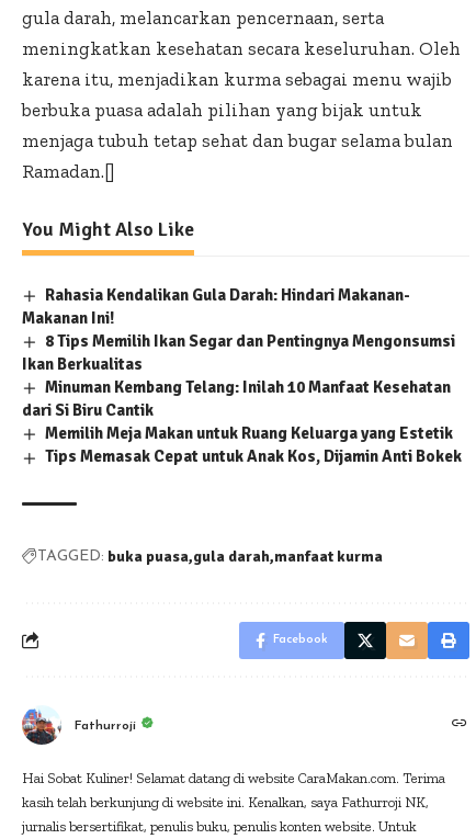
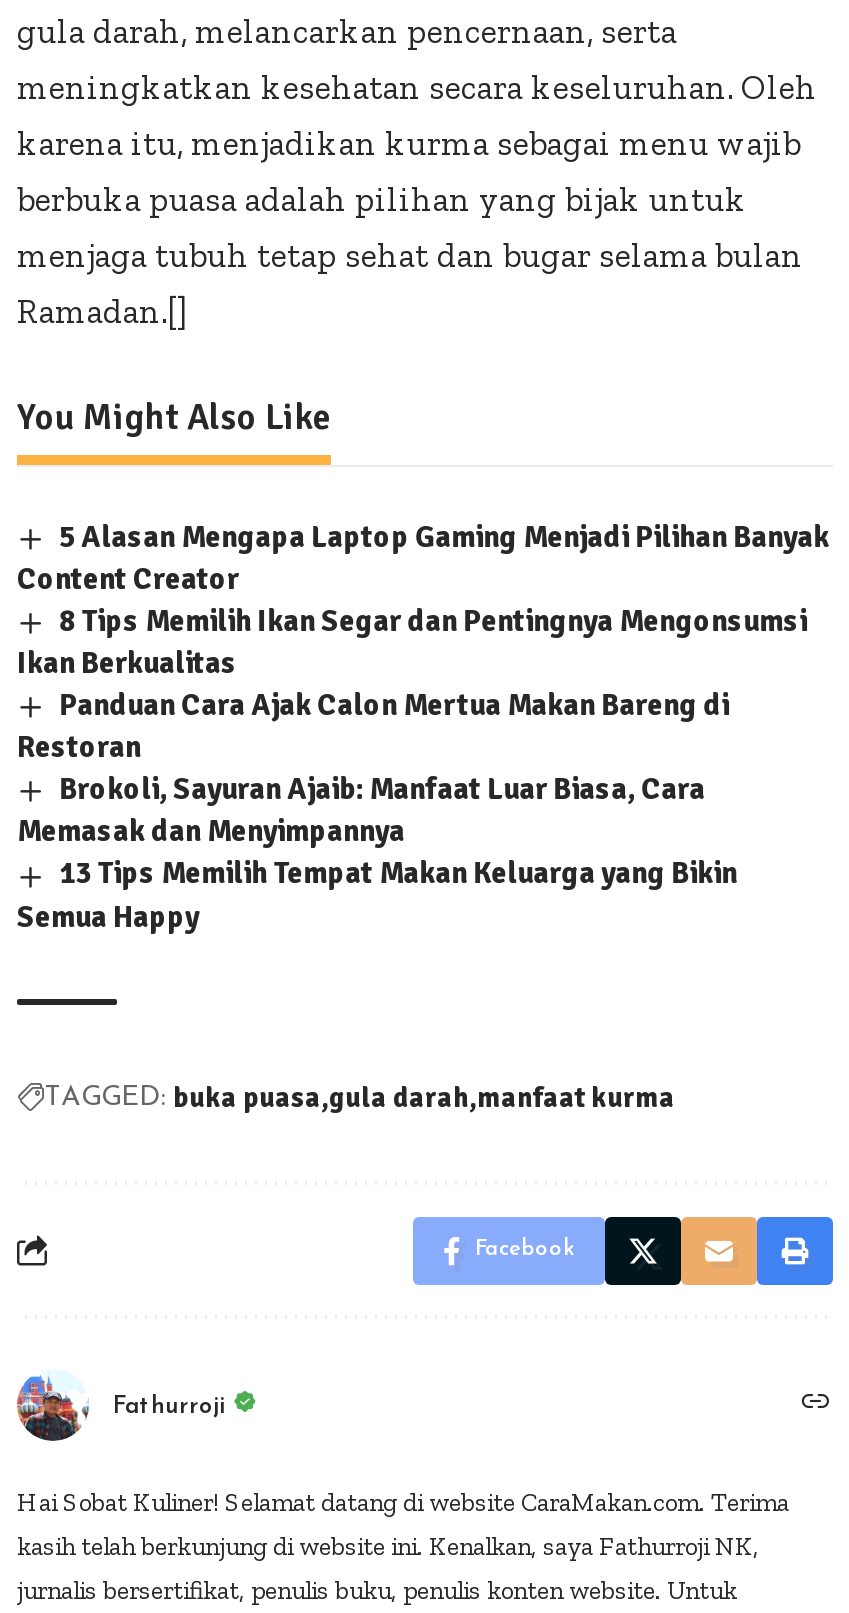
- Rahasia Kendalikan Gula Darah: Hindari Makanan-
- Makanan Ini!
+ 5 Alasan Mengapa Laptop Gaming Menjadi Pilihan Banyak
+ Content Creator

- Minuman Kembang Telang: Inilah 10 Manfaat Kesehatan
- dari Si Biru Cantik
- Memilih Meja Makan untuk Ruang Keluarga yang Estetik
- Tips Memasak Cepat untuk Anak Kos, Dijamin Anti Bokek
+ Panduan Cara Ajak Calon Mertua Makan Bareng di
+ Restoran
+ Brokoli, Sayuran Ajaib: Manfaat Luar Biasa, Cara
+ Memasak dan Menyimpannya
+ 13 Tips Memilih Tempat Makan Keluarga yang Bikin
+ Semua Happy
